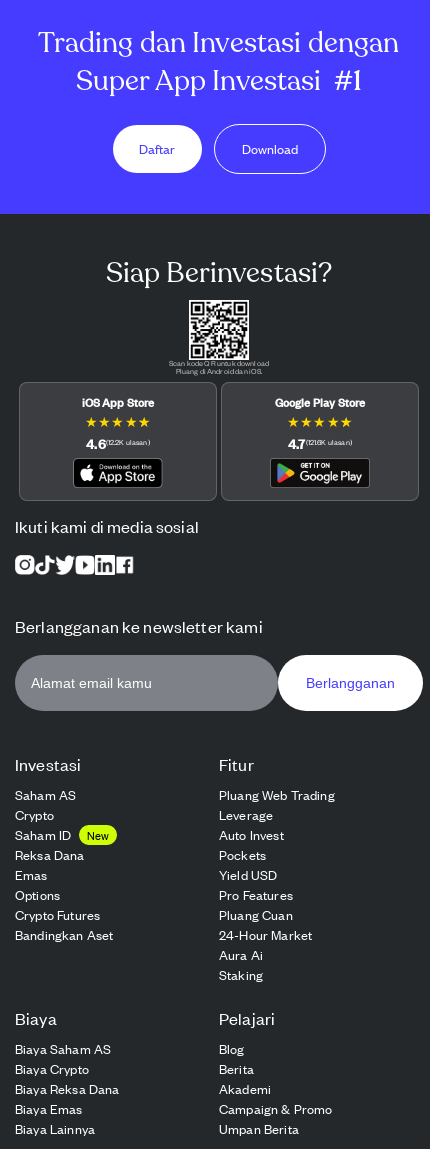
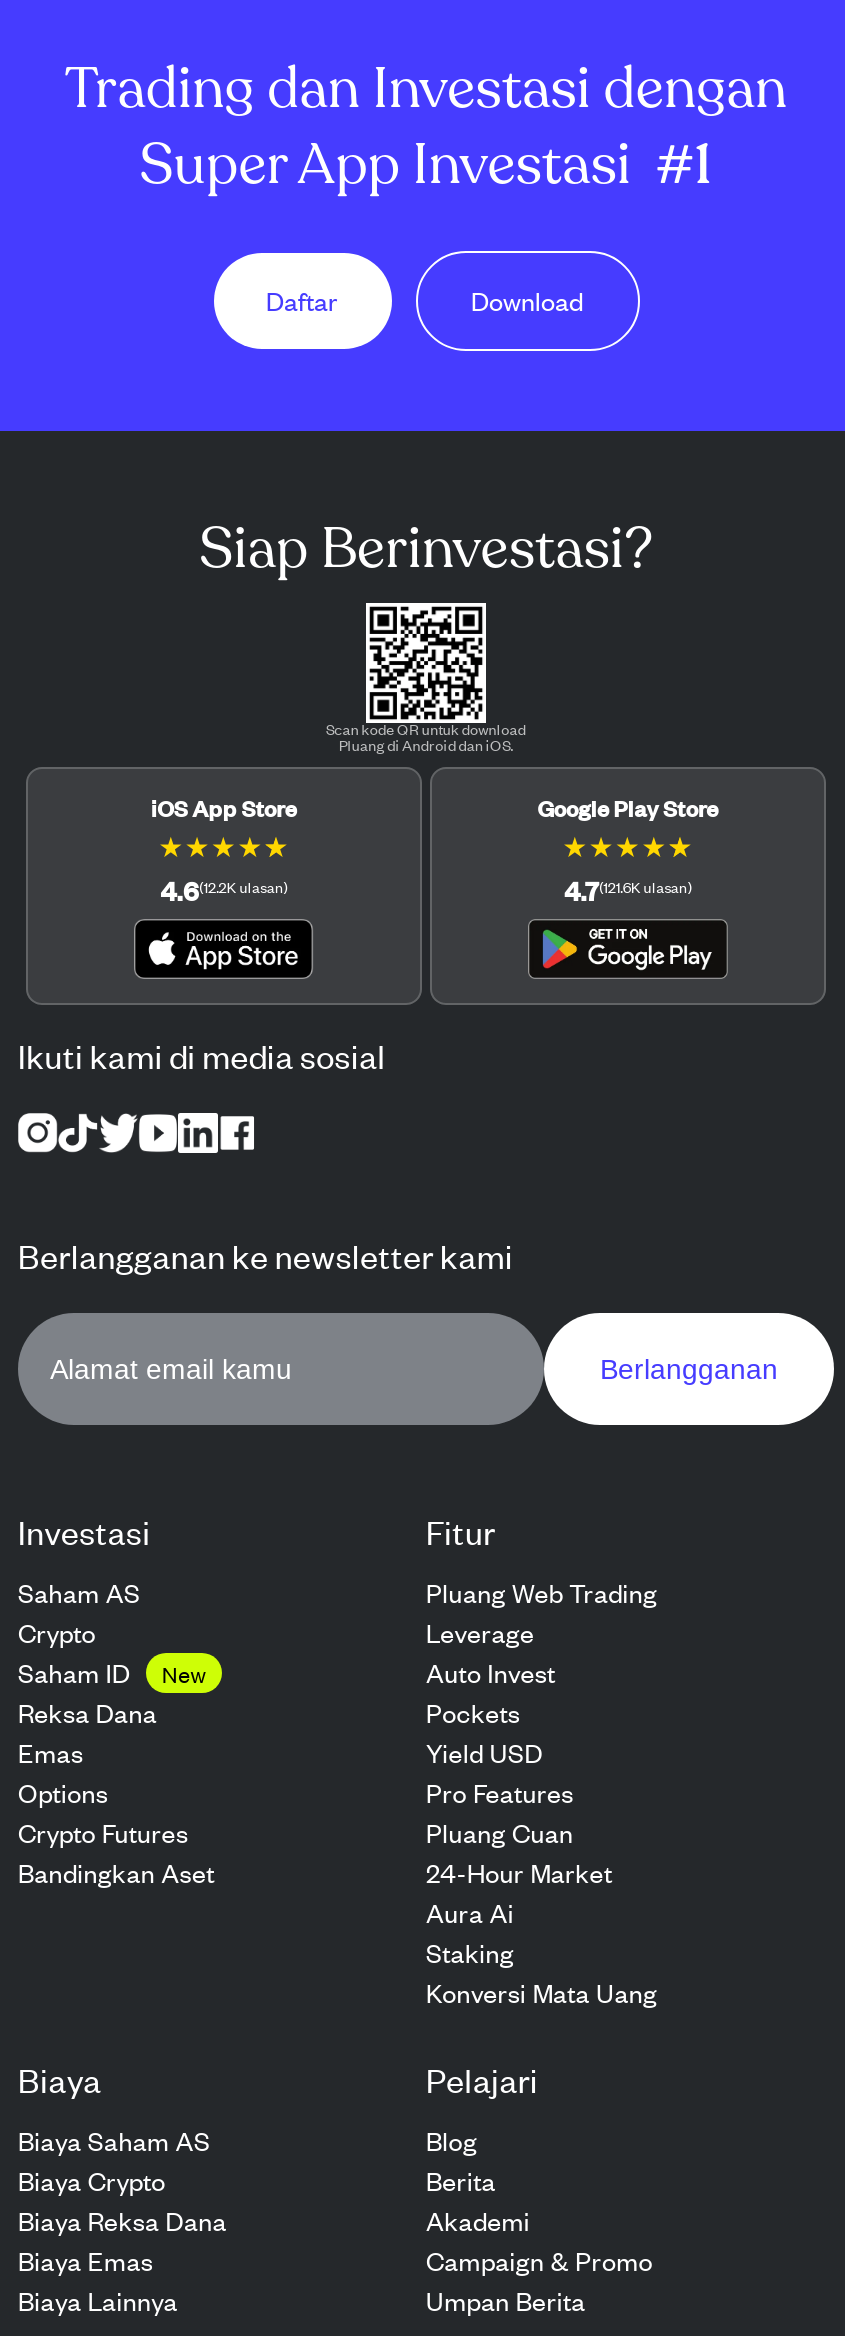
+ Konversi Mata Uang
